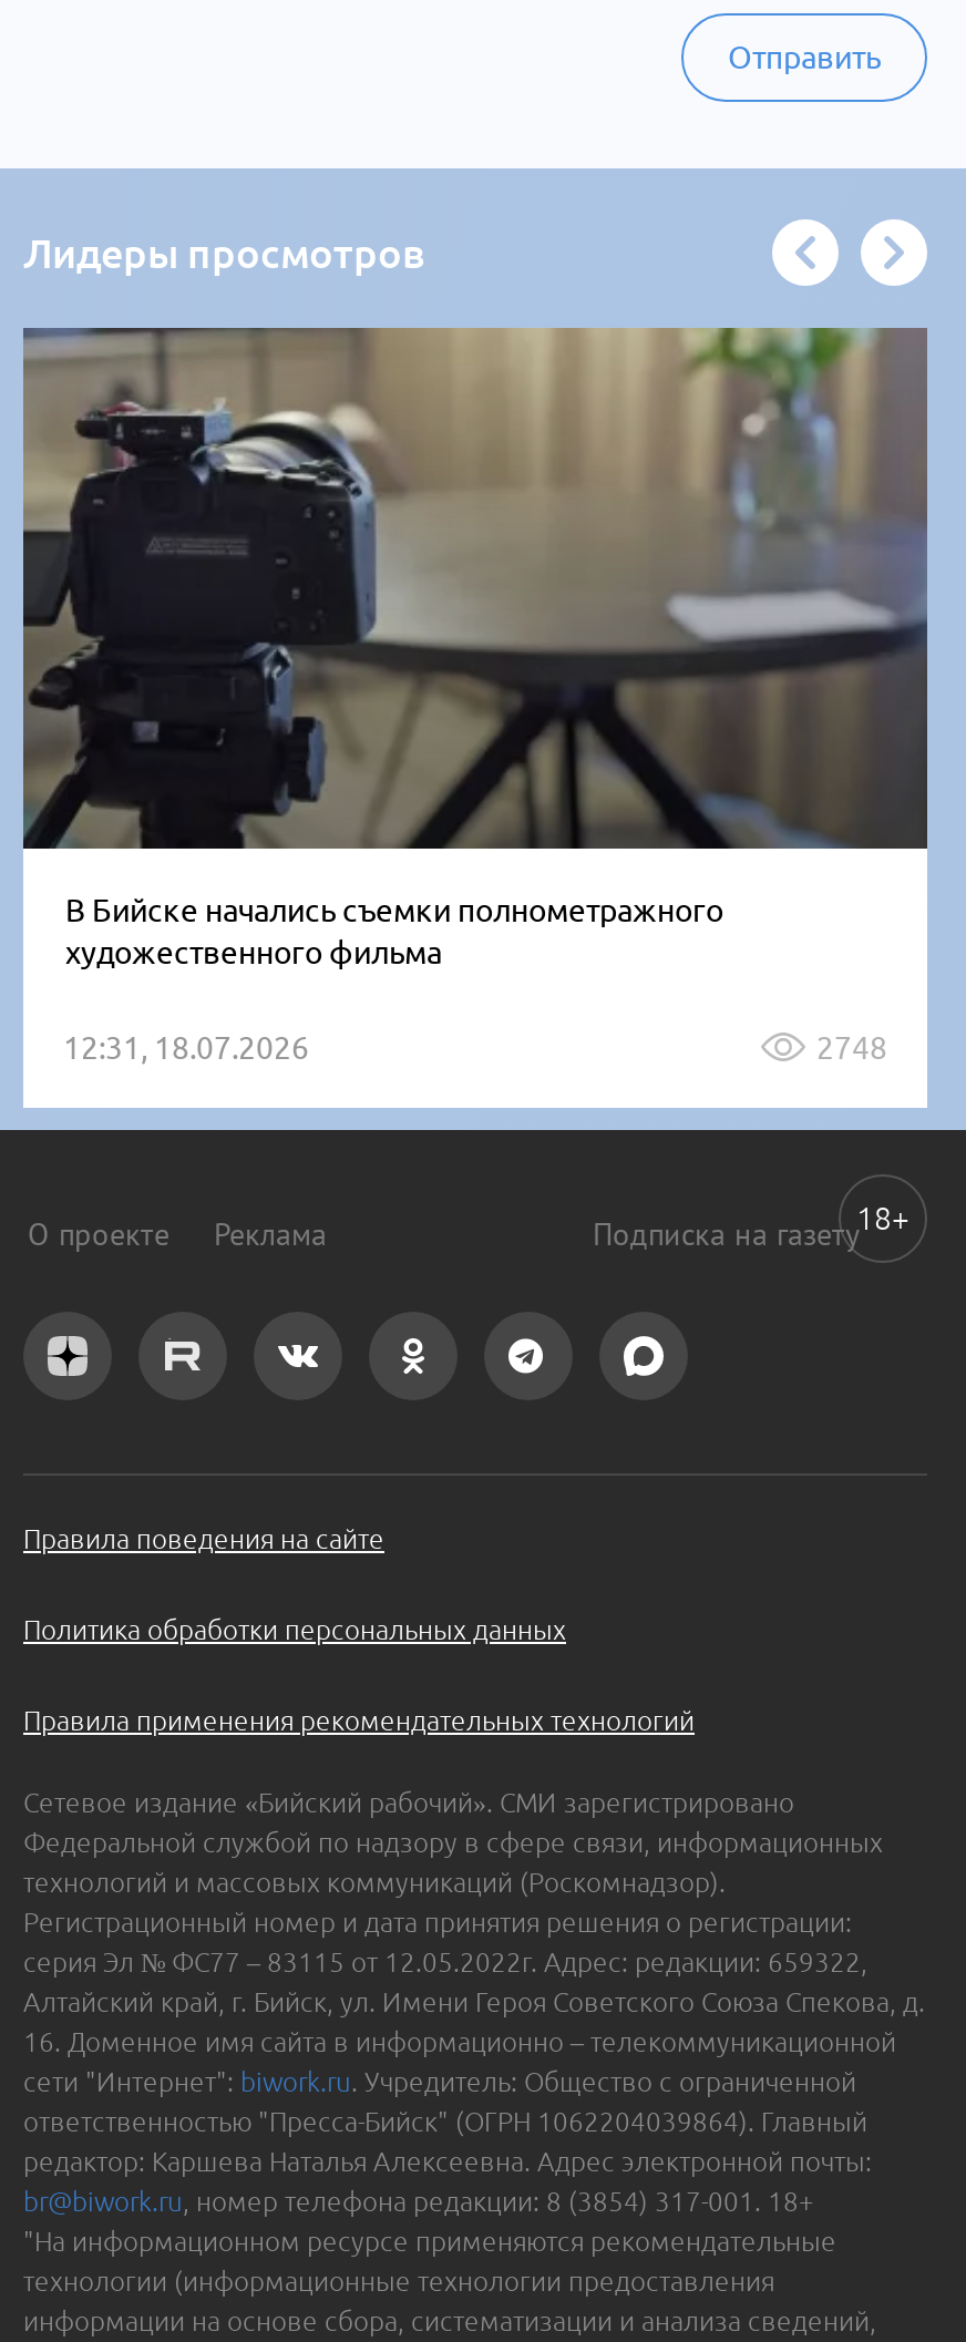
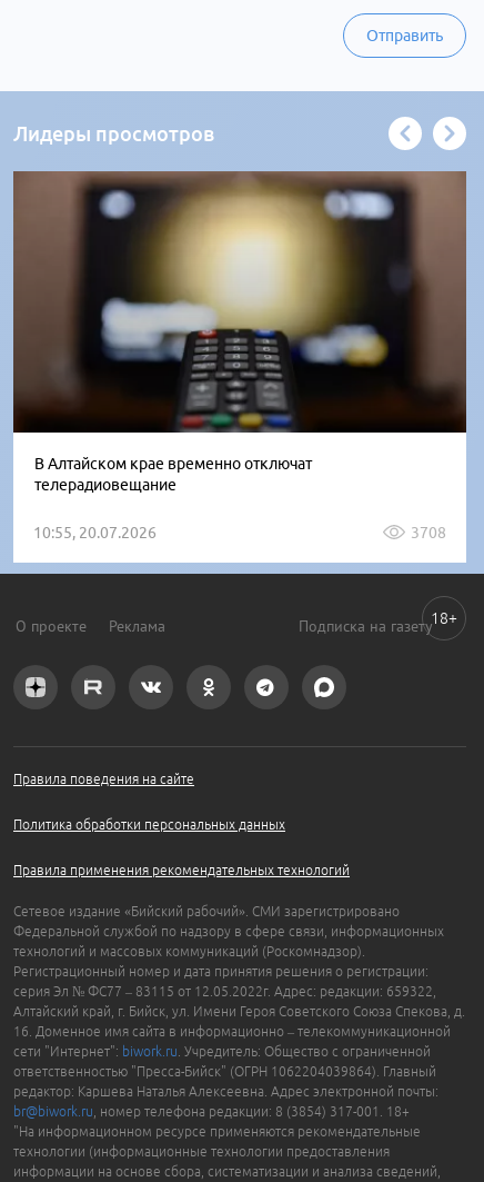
- [image]
- В Бийске начались съемки полнометражного
- художественного фильма
+ [image]
+ В Алтайском крае временно отключат
+ телерадиовещание

- 12:31, 18.07.2026
- 2748
+ 10:55, 20.07.2026
+ 3708
